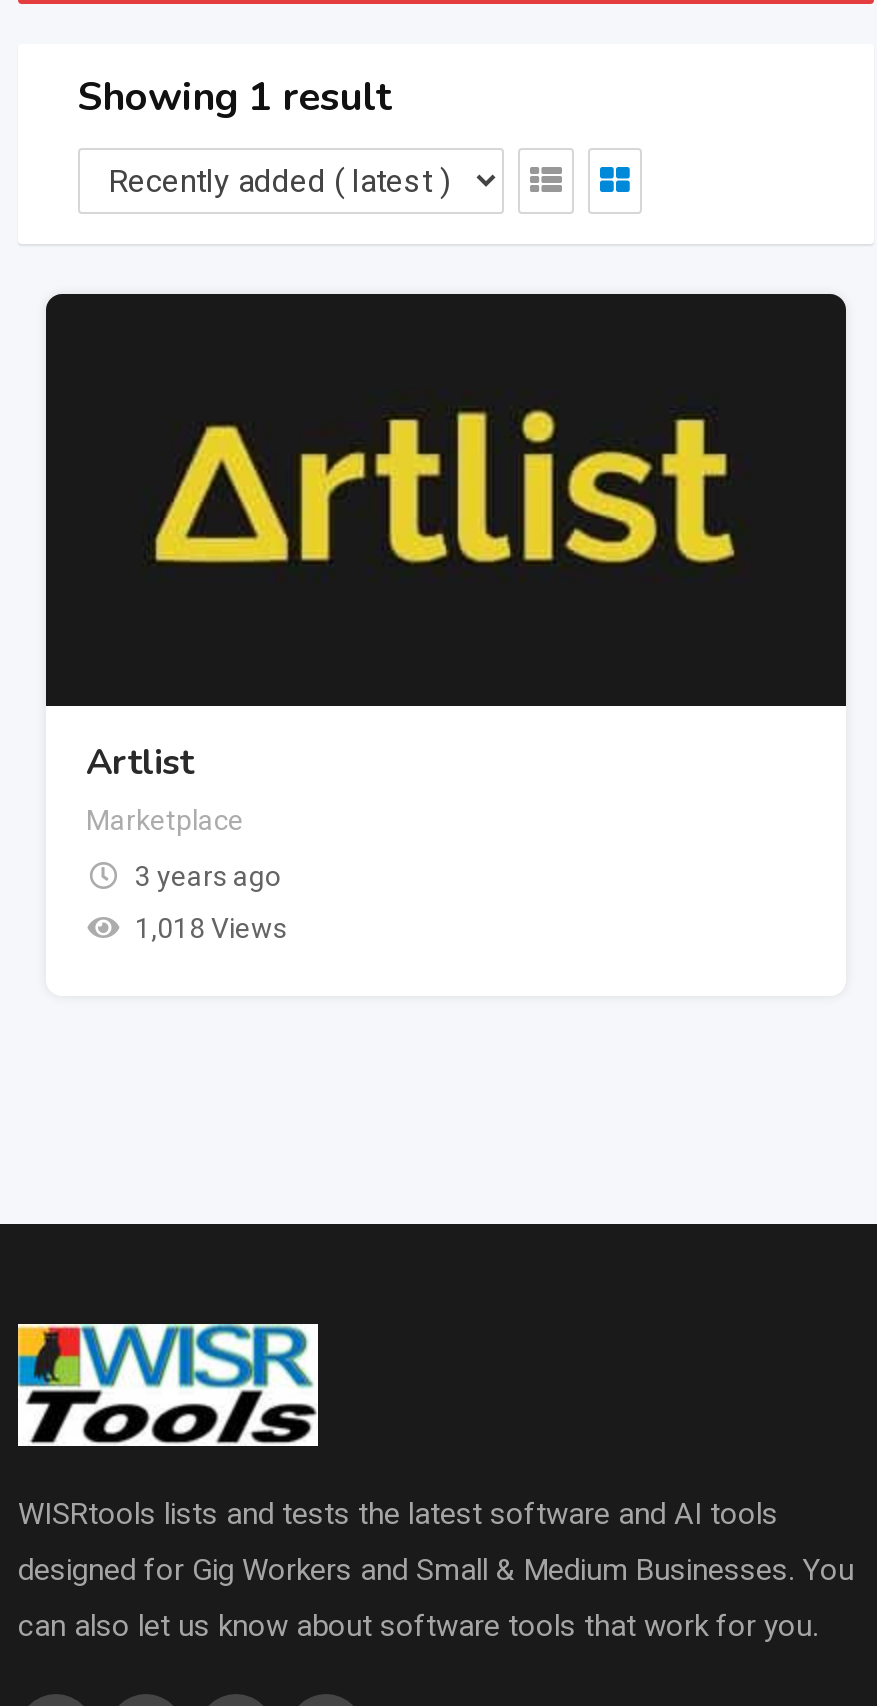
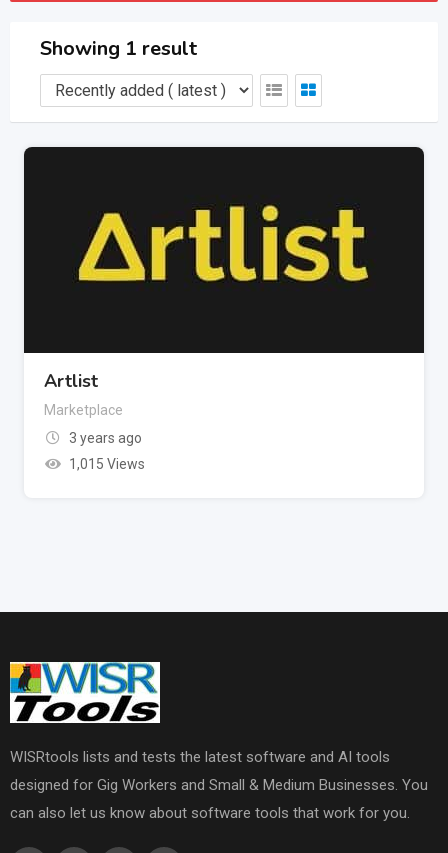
- 1,018 Views
+ 1,015 Views
